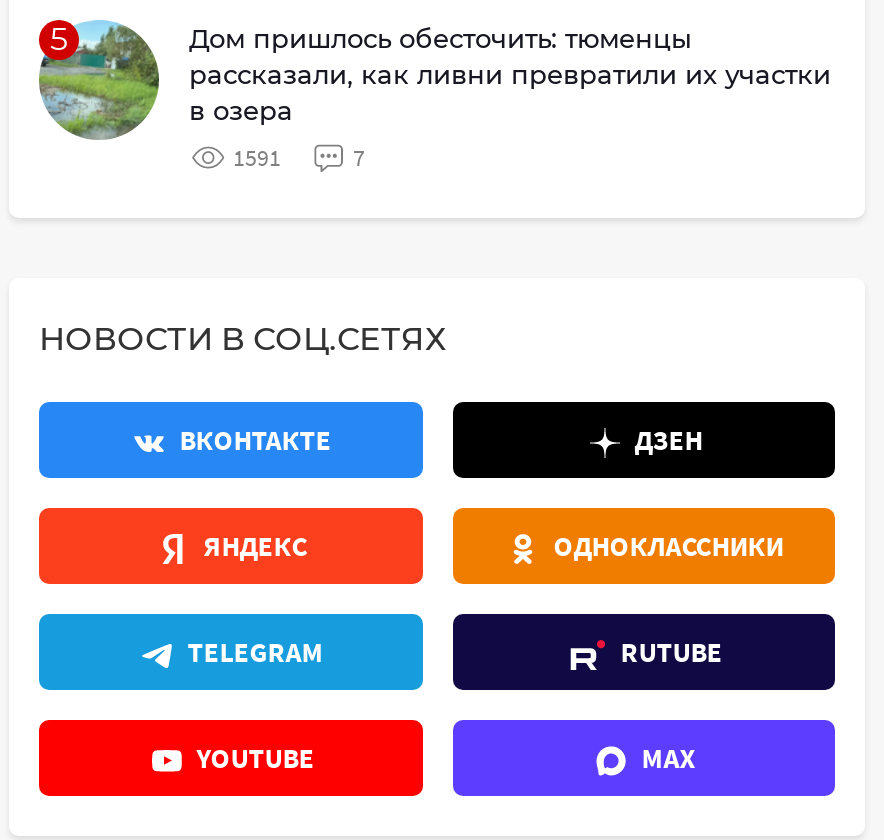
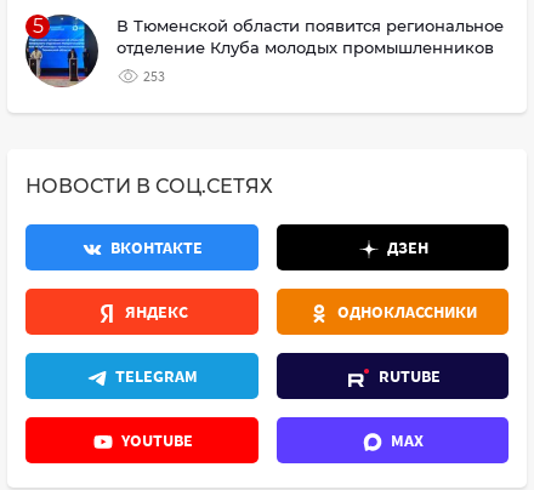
- [image]
- Дом пришлось обесточить: тюменцы
- рассказали, как ливни превратили их участки
- в озера
+ [image]
+ В Тюменской области появится региональное
+ отделение Клуба молодых промышленников

- 1591
- 7
+ 253
